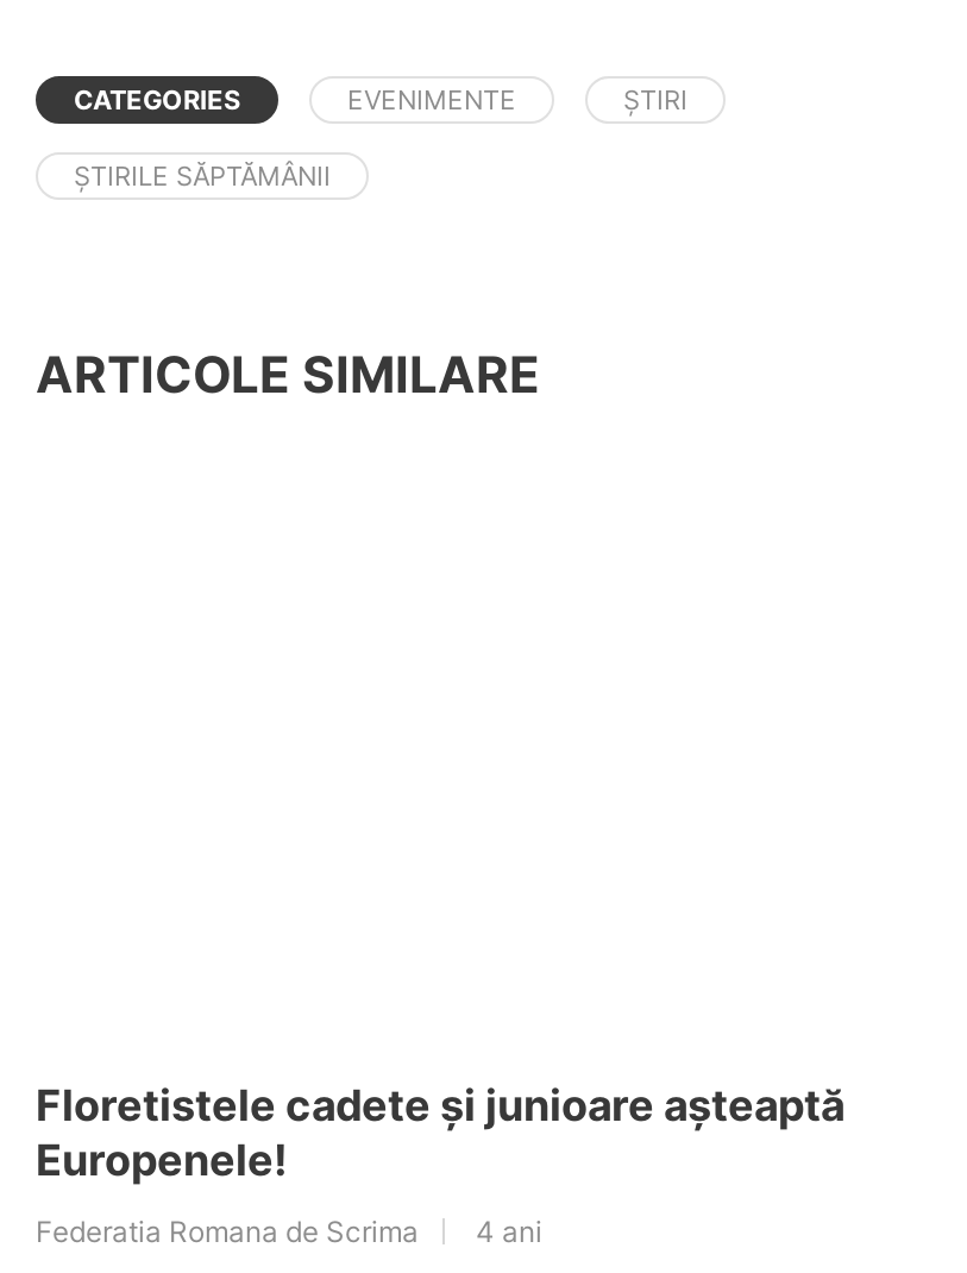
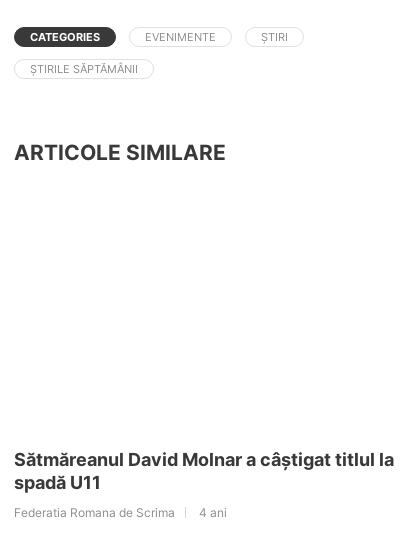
- Floretistele cadete și junioare așteaptă
- Europenele!
+ Sătmăreanul David Molnar a câștigat titlul la
+ spadă U11
